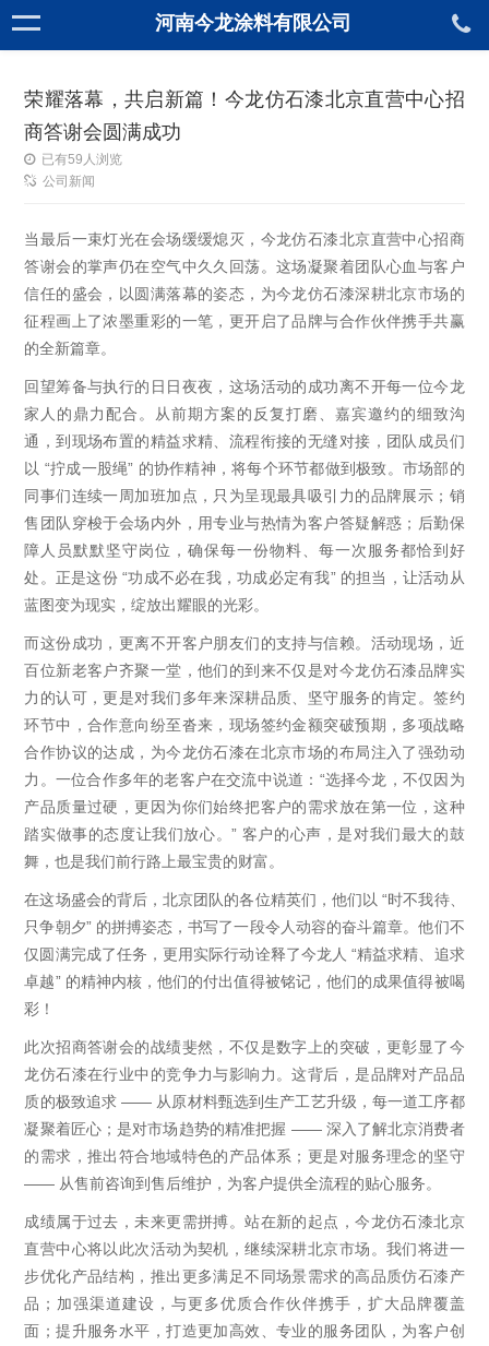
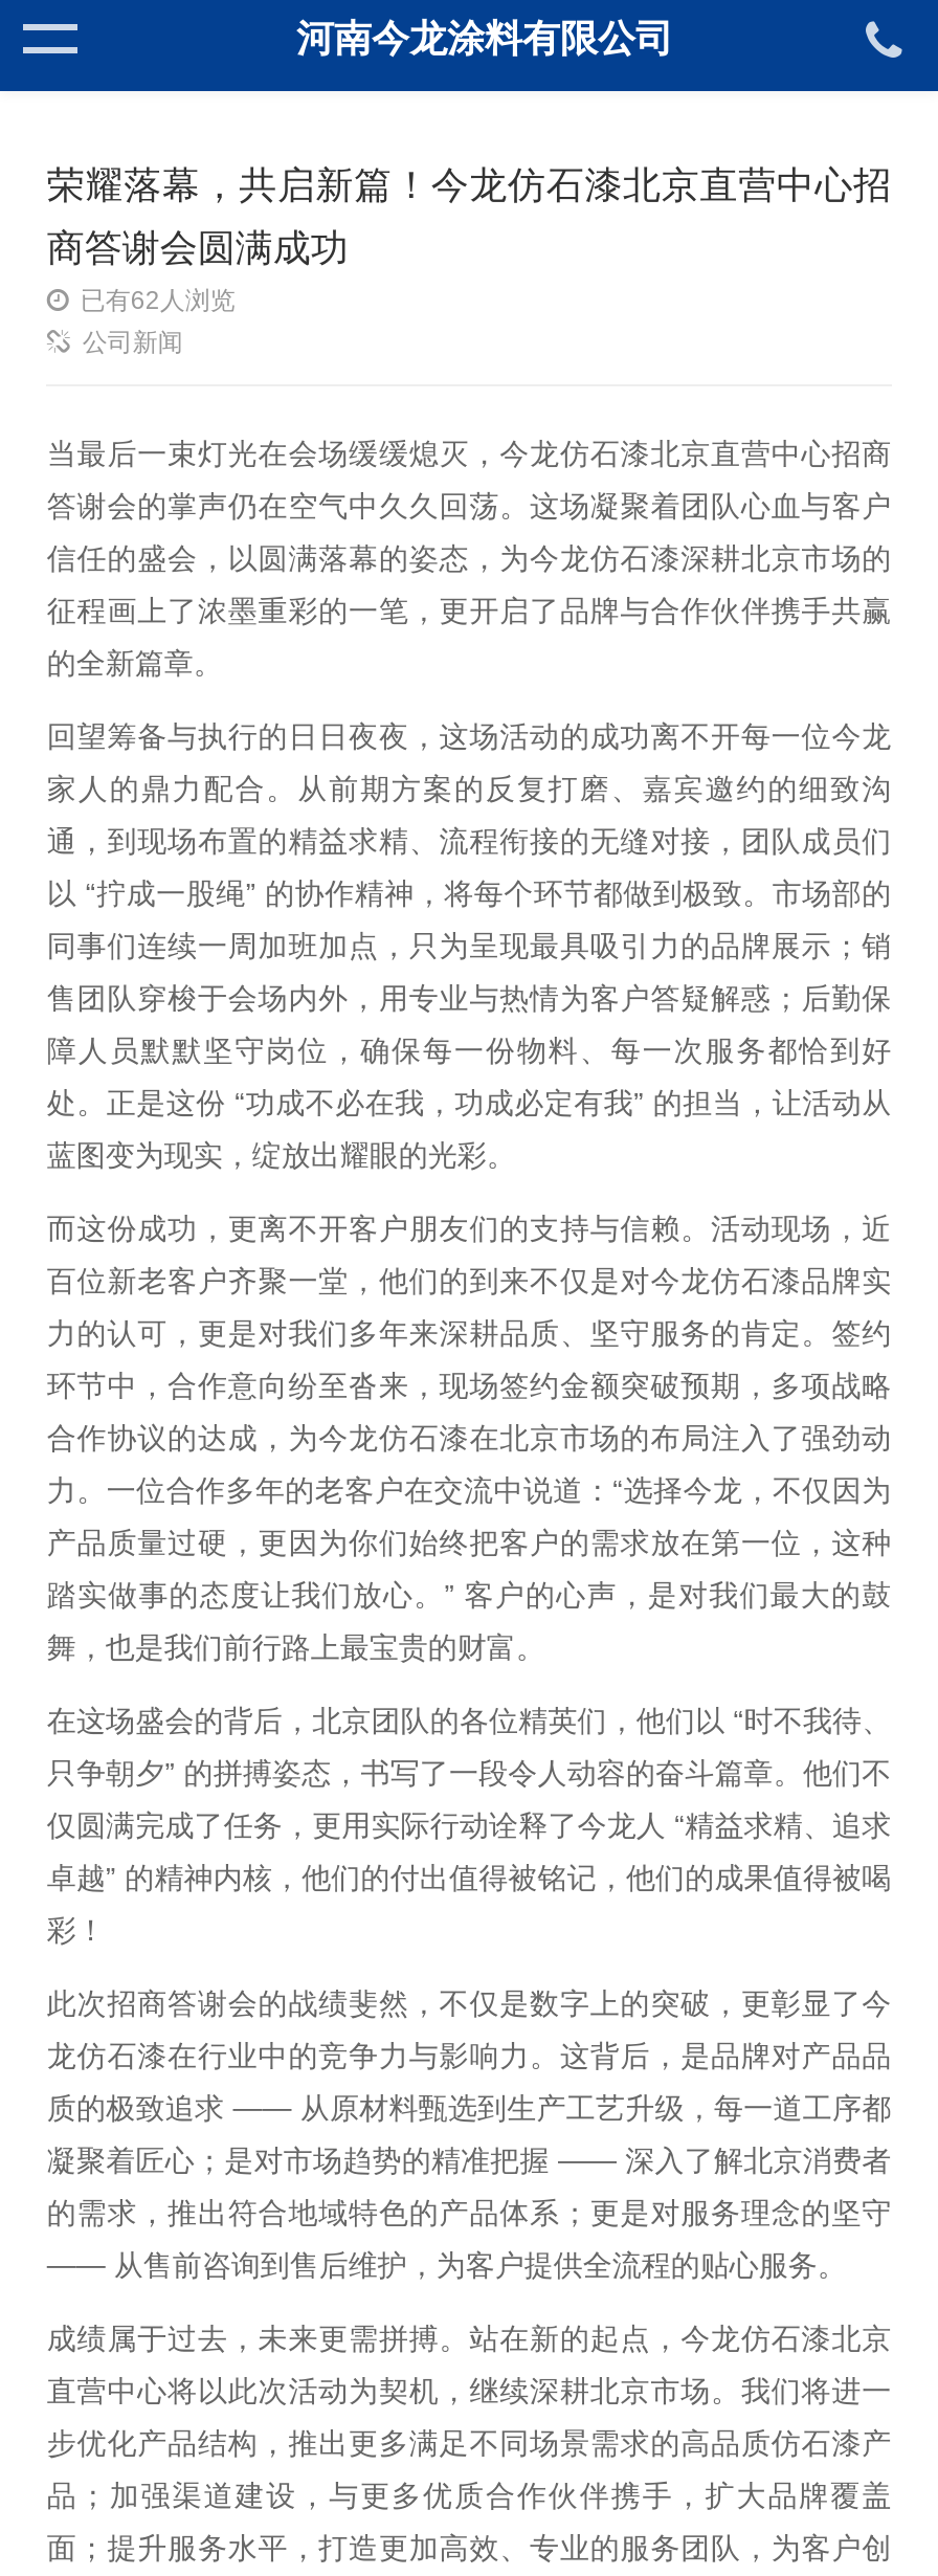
- 已有59人浏览
+ 已有62人浏览
